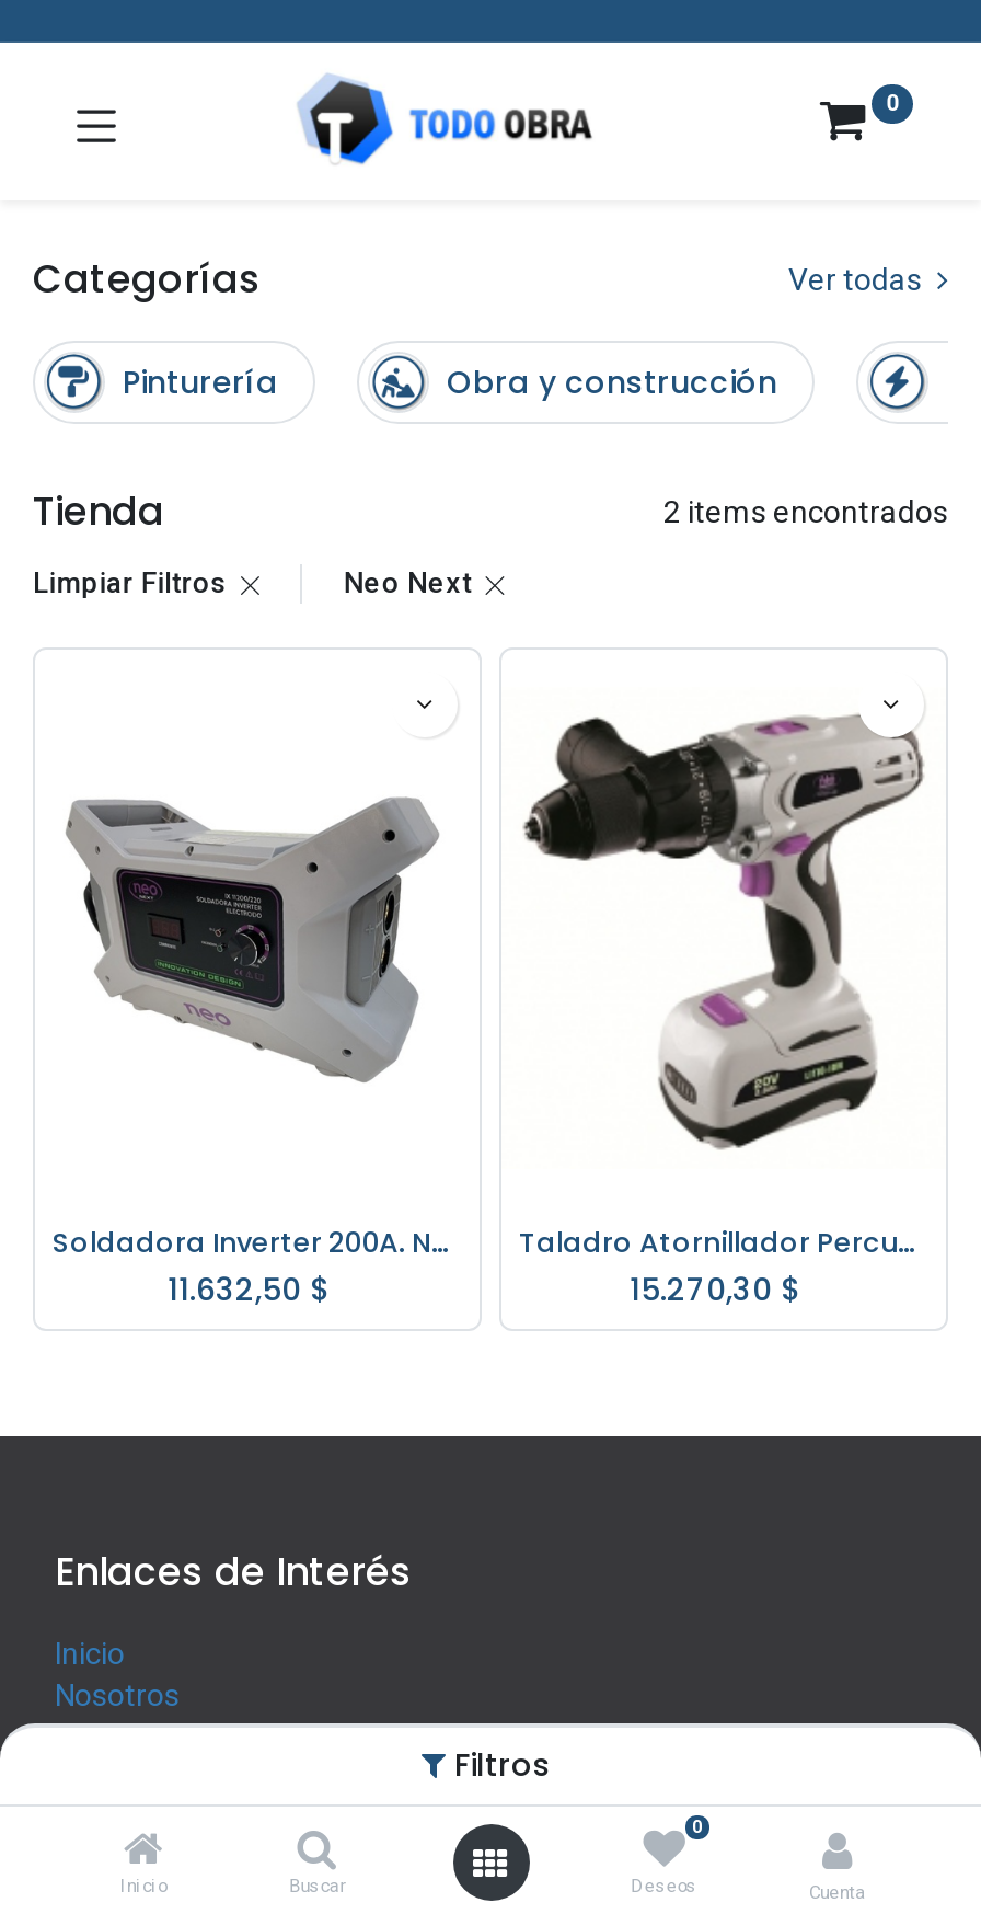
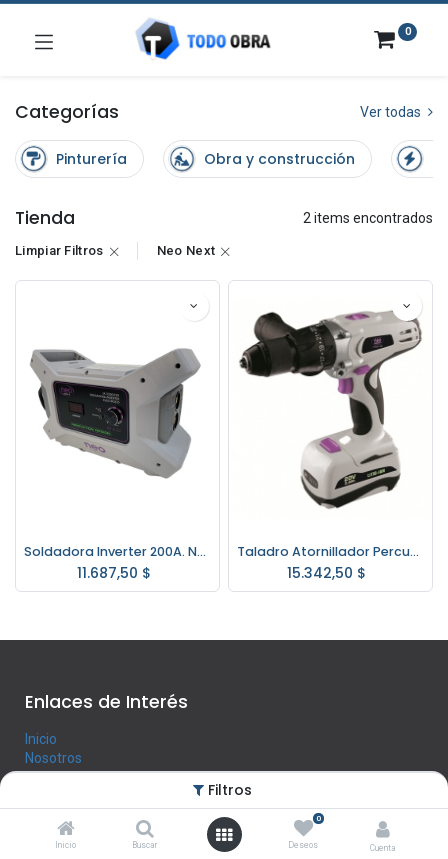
- 11.632,50 $
+ 11.687,50 $

- 15.270,30 $
+ 15.342,50 $
